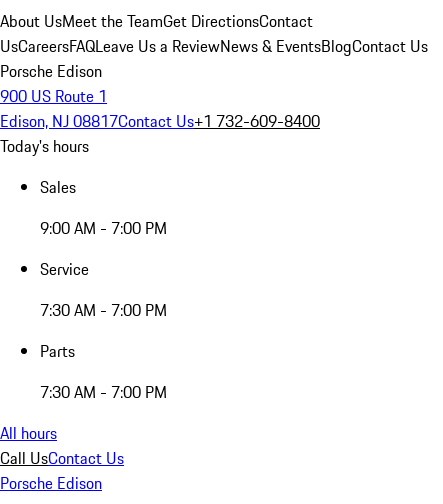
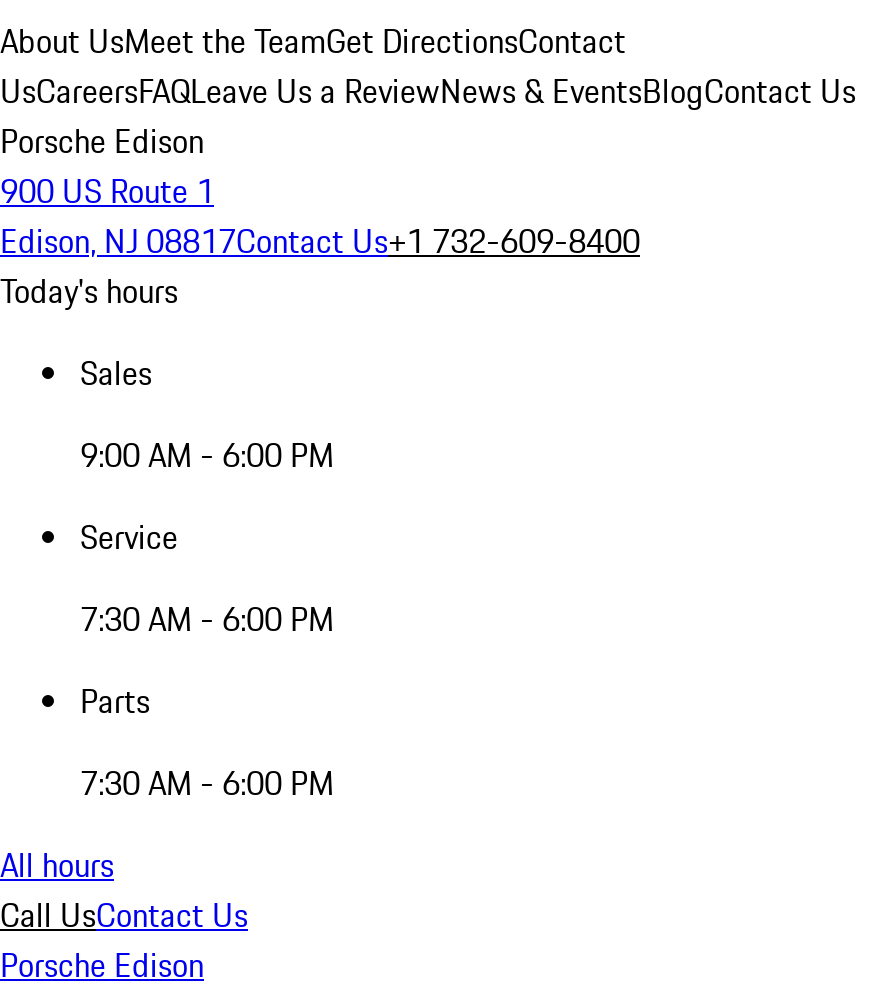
- 9:00 AM - 7:00 PM
+ 9:00 AM - 6:00 PM

- 7:30 AM - 7:00 PM
+ 7:30 AM - 6:00 PM

- 7:30 AM - 7:00 PM
+ 7:30 AM - 6:00 PM
